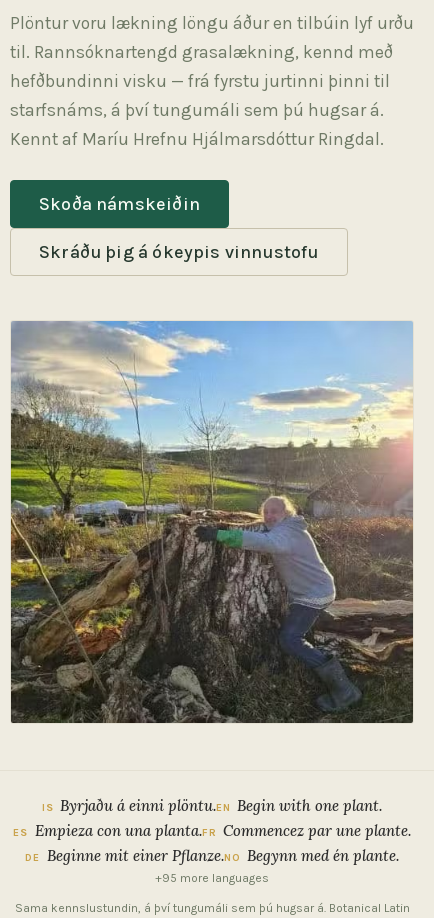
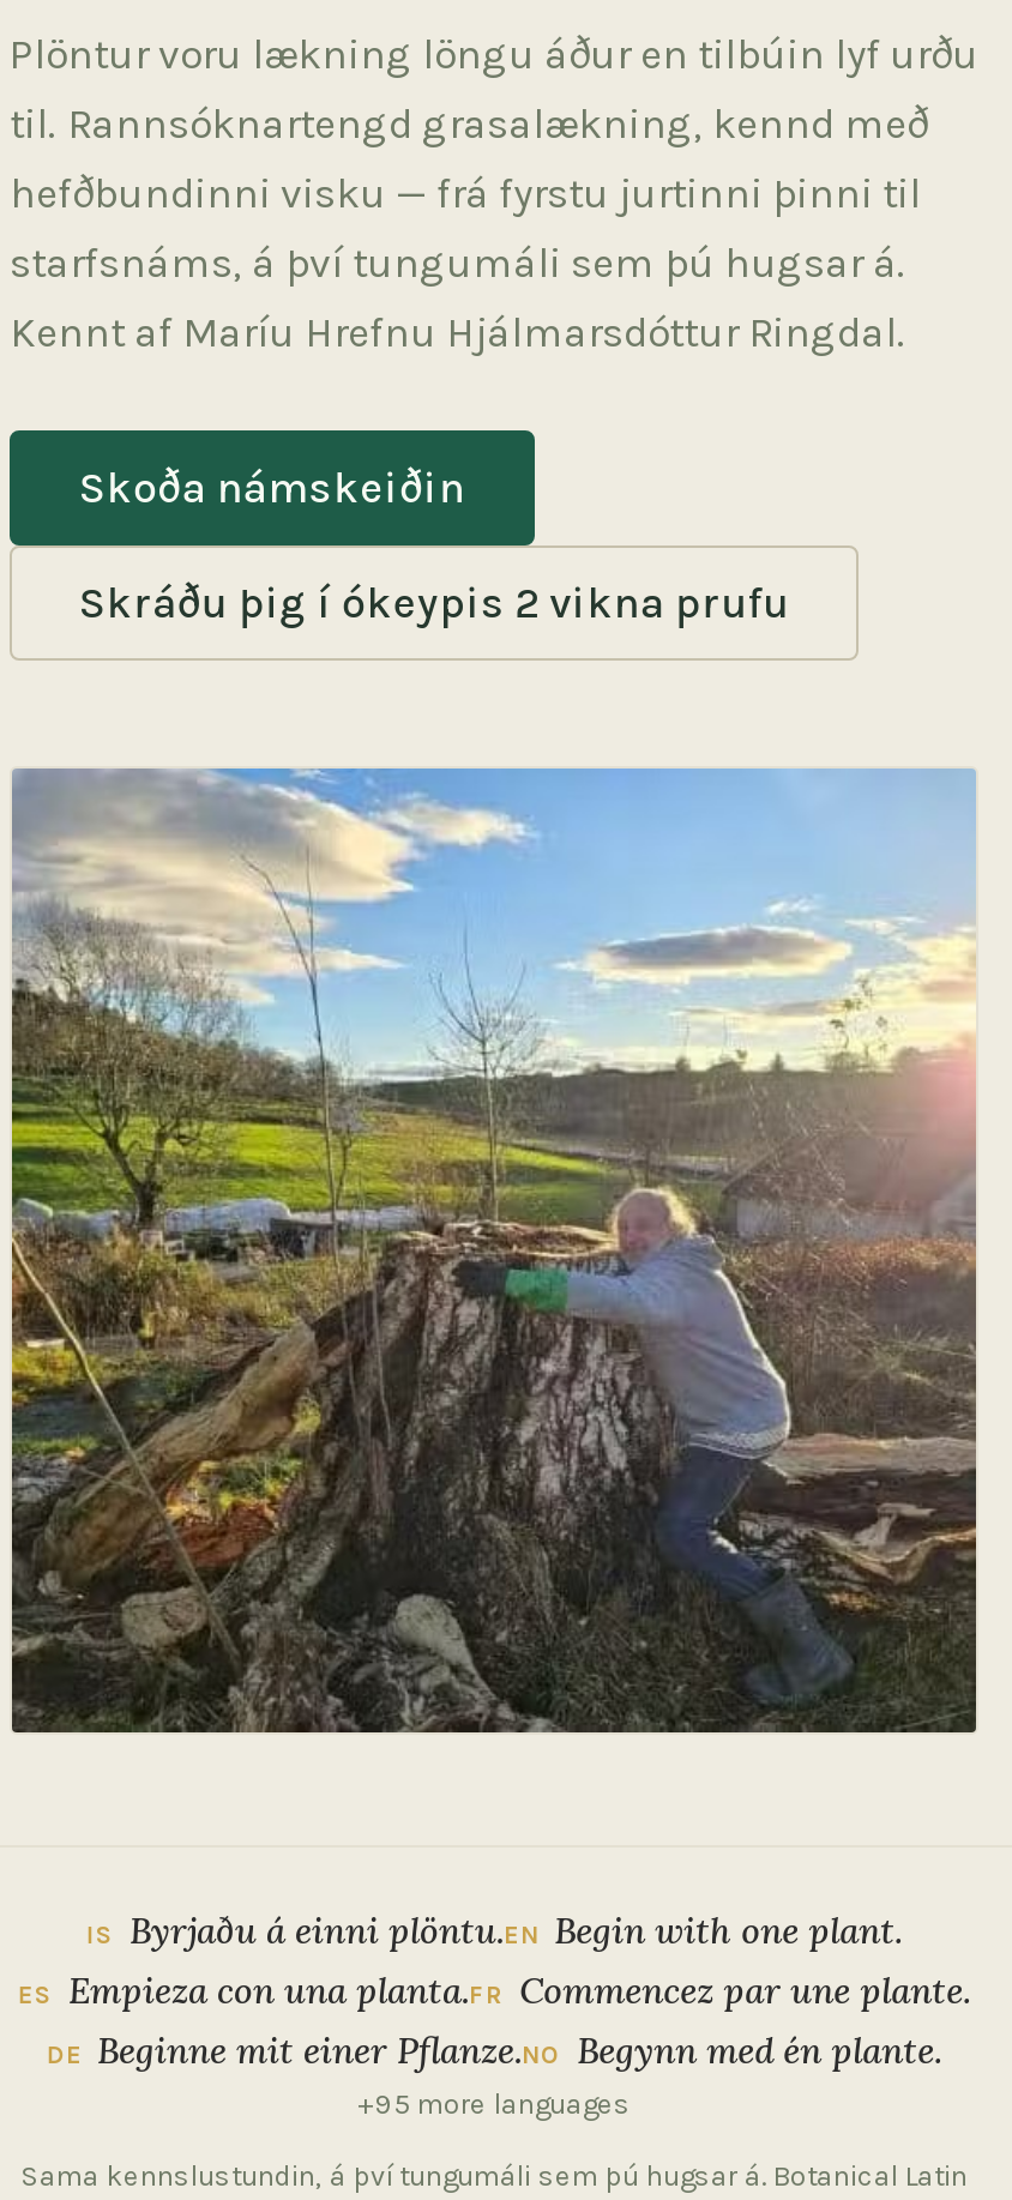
- Skráðu þig á ókeypis vinnustofu
+ Skráðu þig í ókeypis 2 vikna prufu
